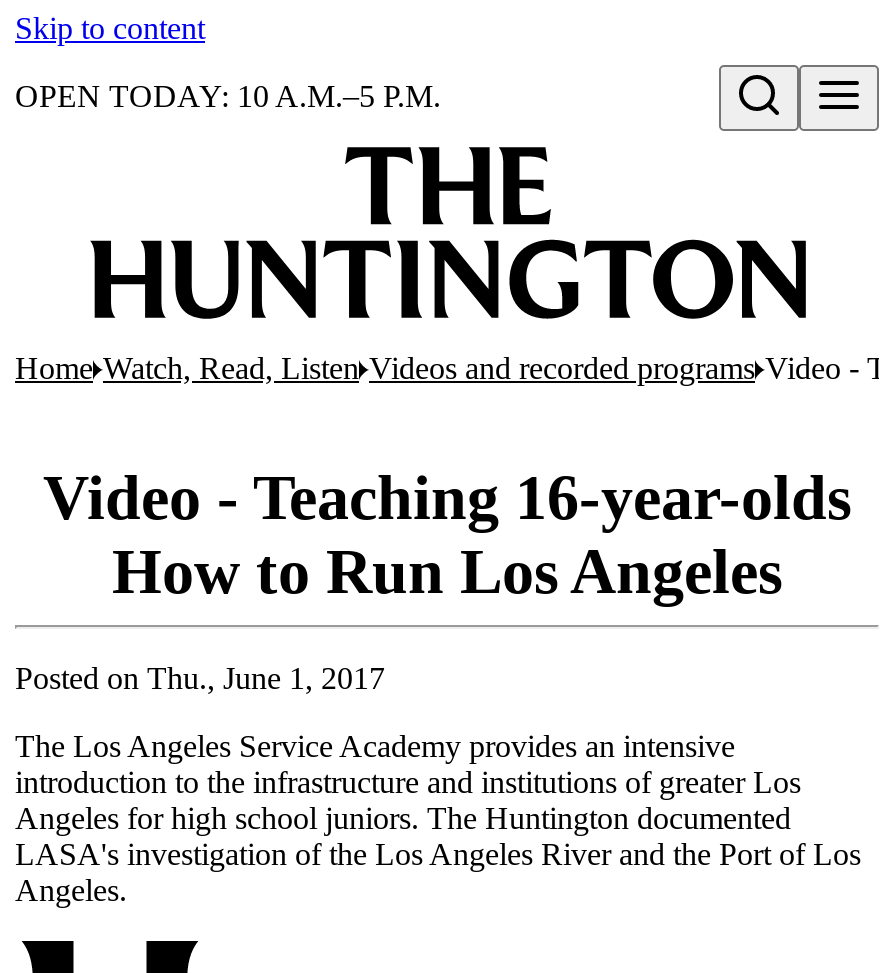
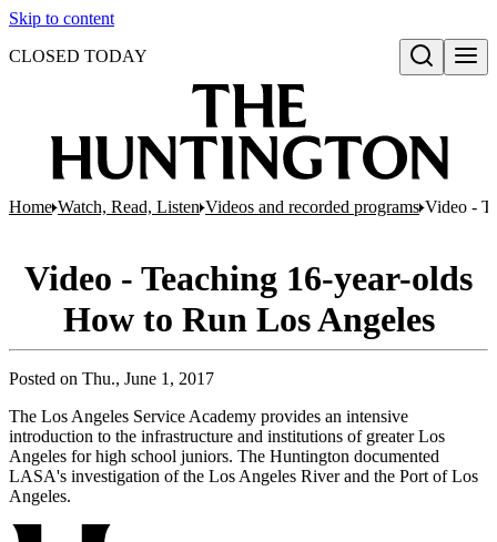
- OPEN TODAY: 10 A.M.–5 P.M.
+ CLOSED TODAY
